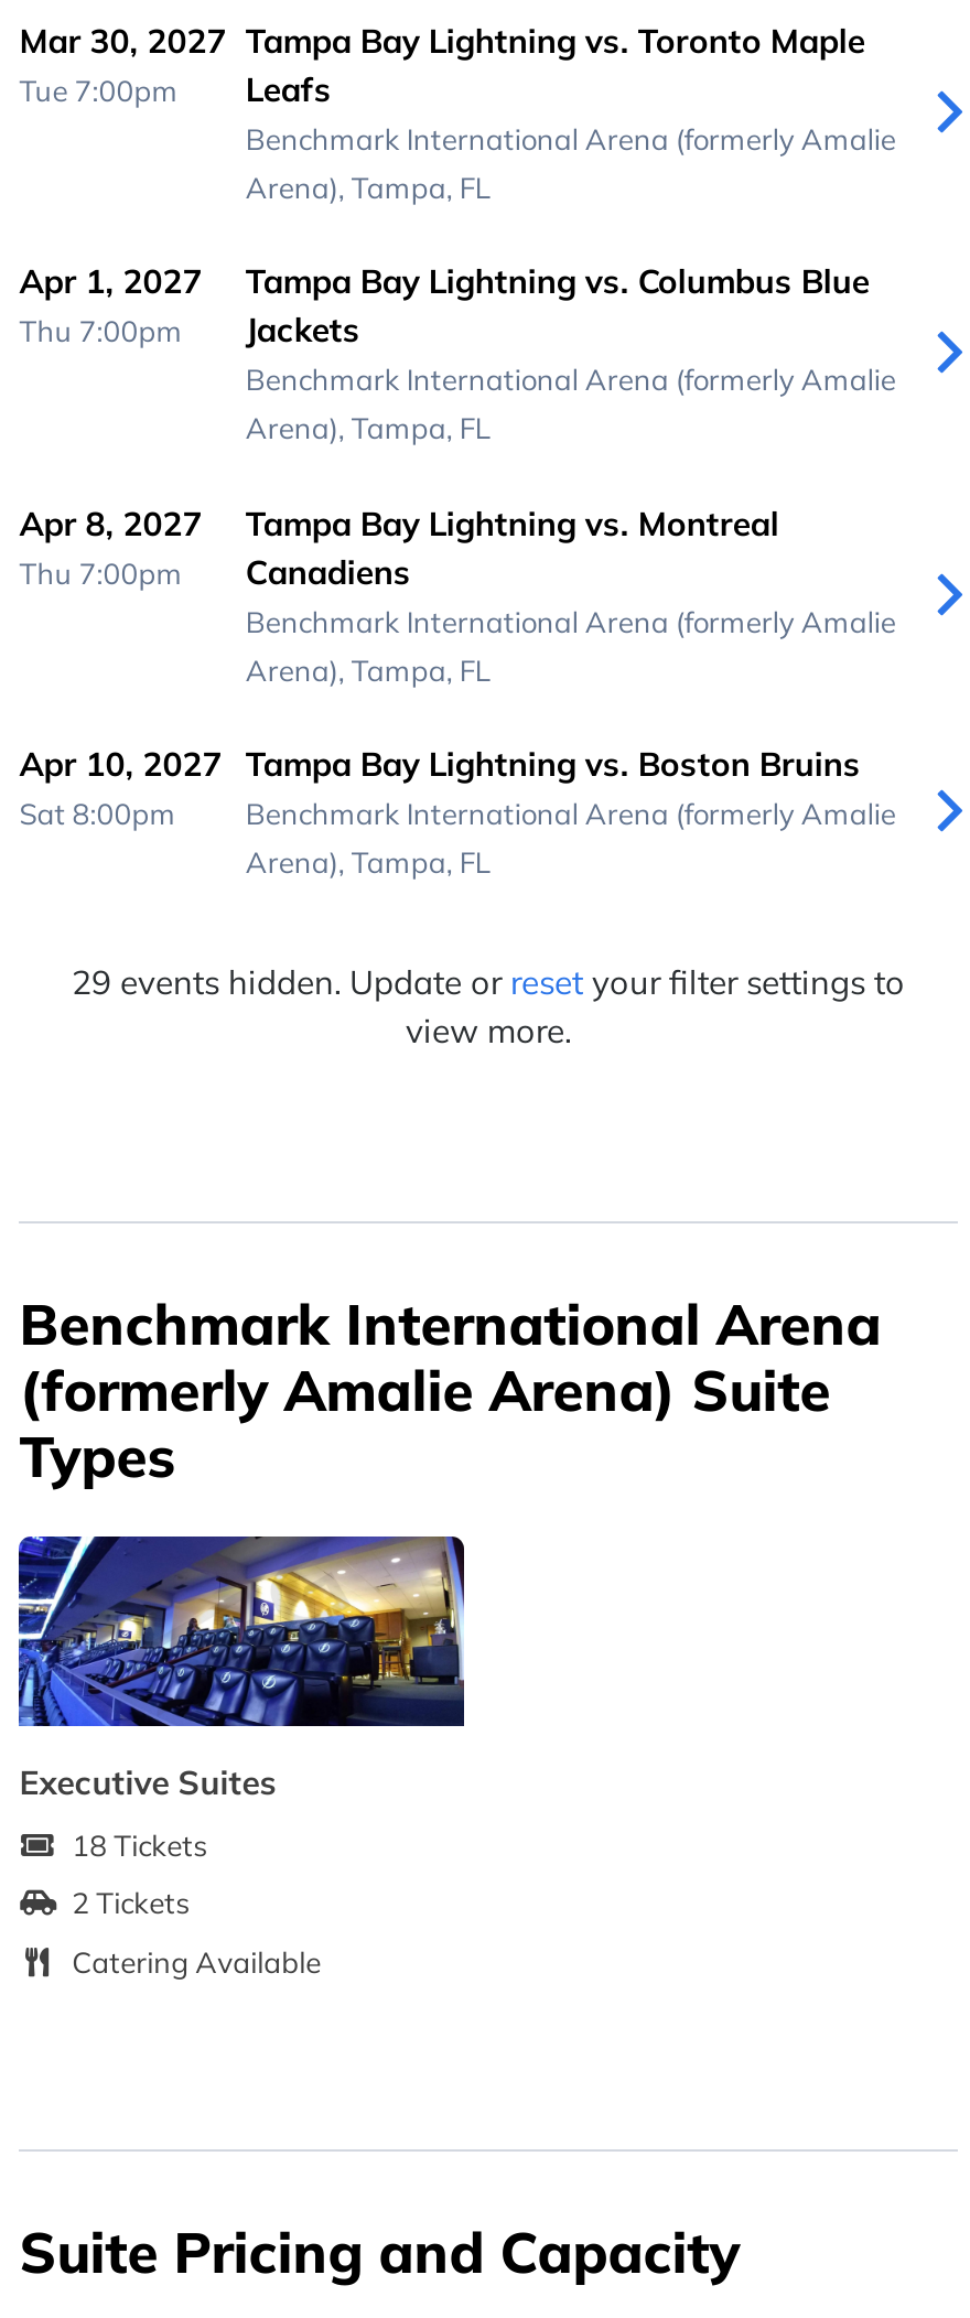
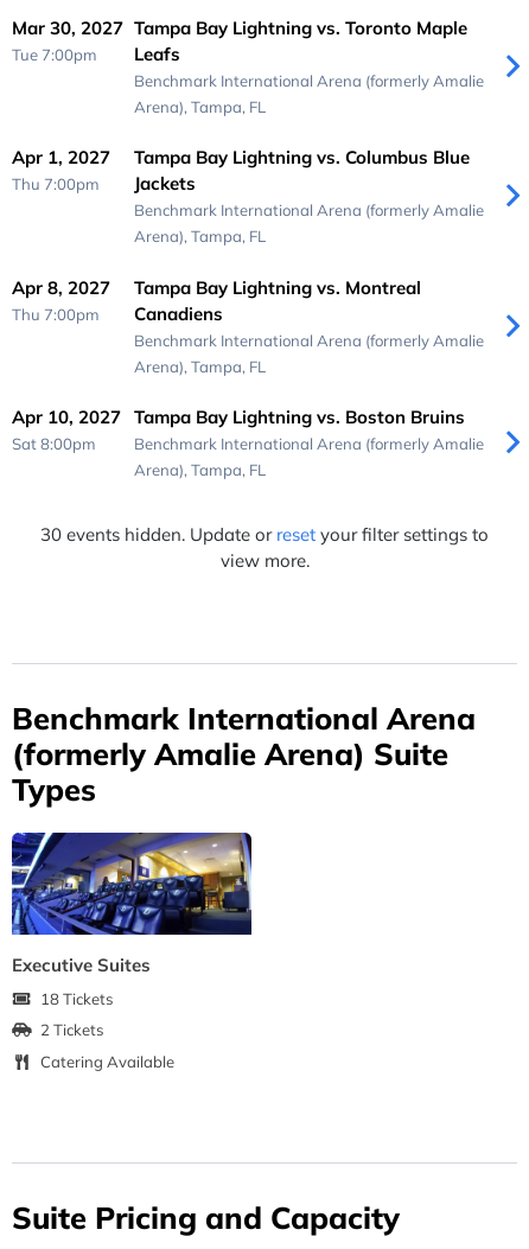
- 29 events hidden. Update or reset your filter settings to
+ 30 events hidden. Update or reset your filter settings to
